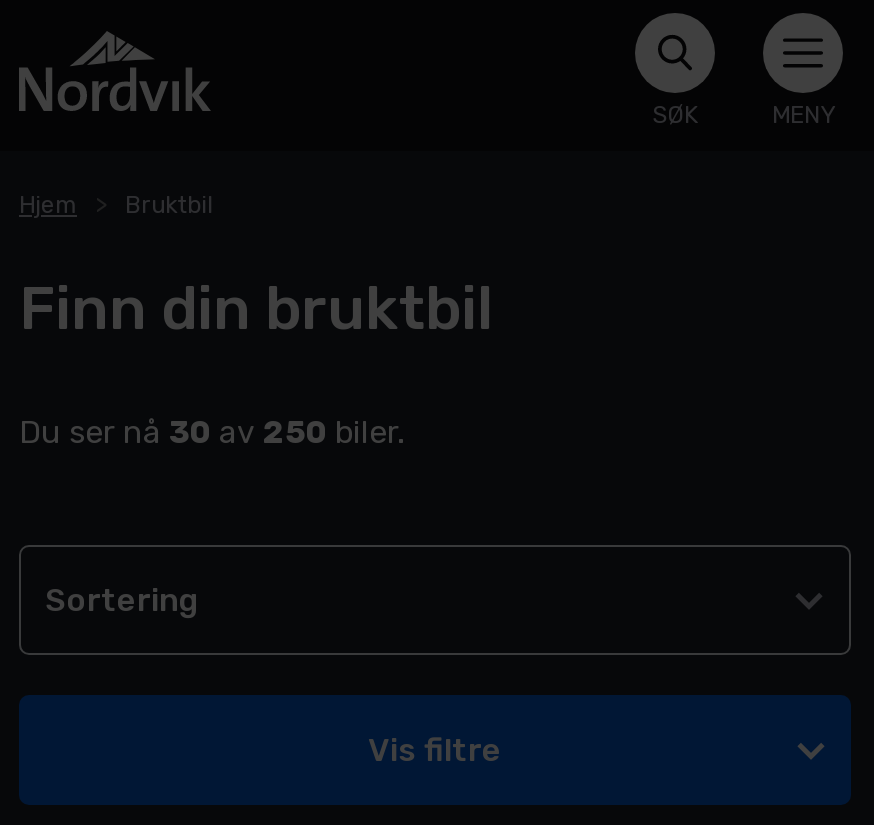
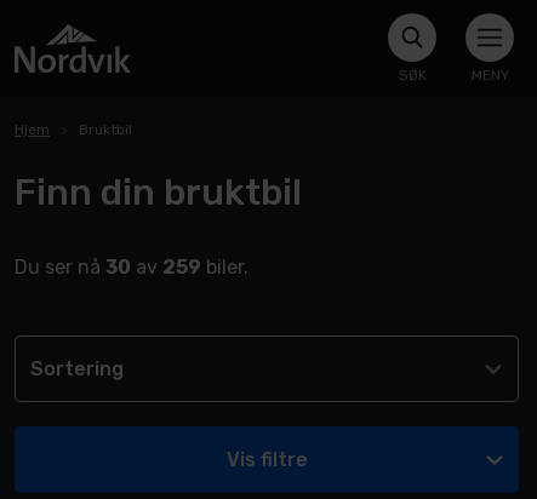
- Du ser nå 30 av 250 biler.
+ Du ser nå 30 av 259 biler.
